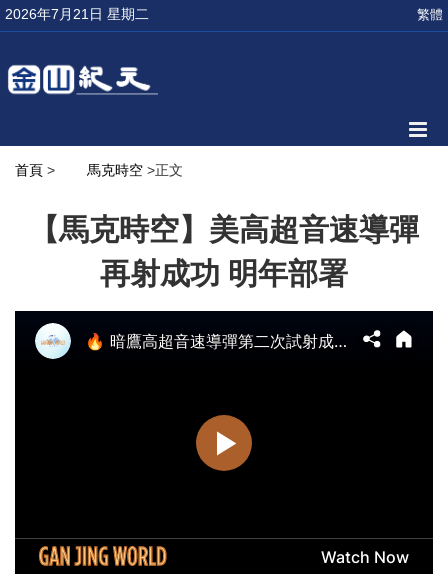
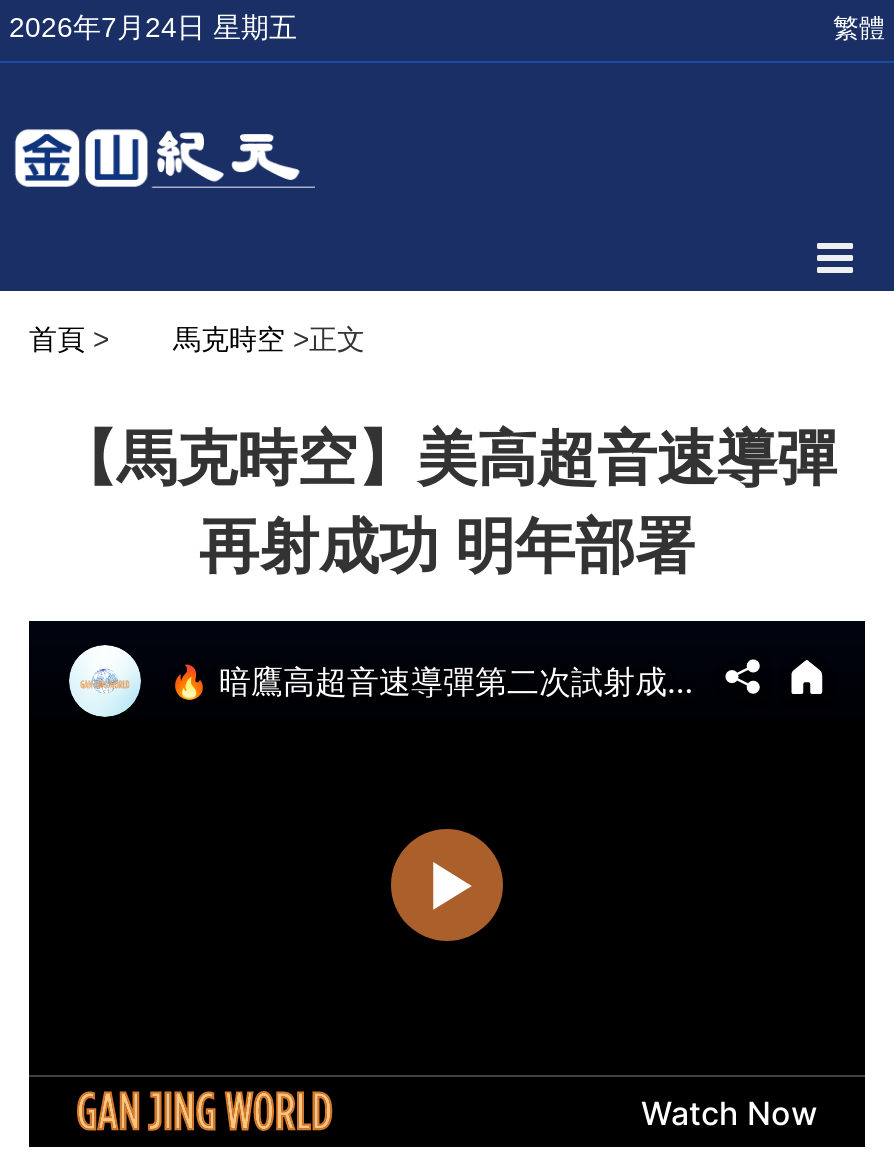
- 2026年7月21日 星期二
+ 2026年7月24日 星期五
